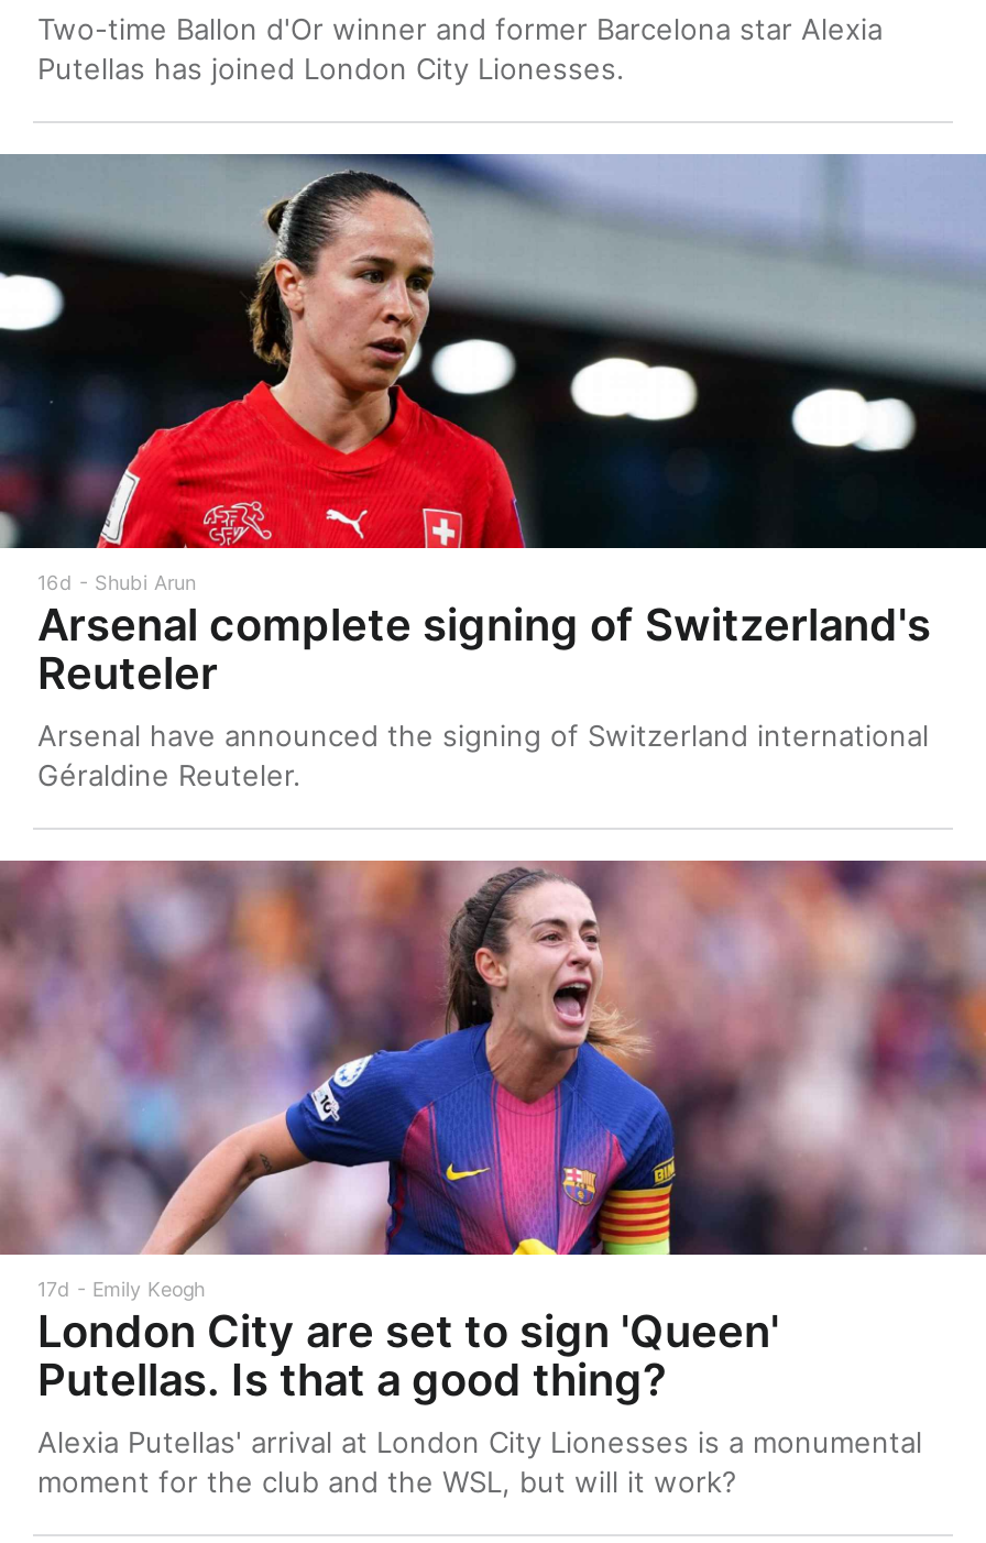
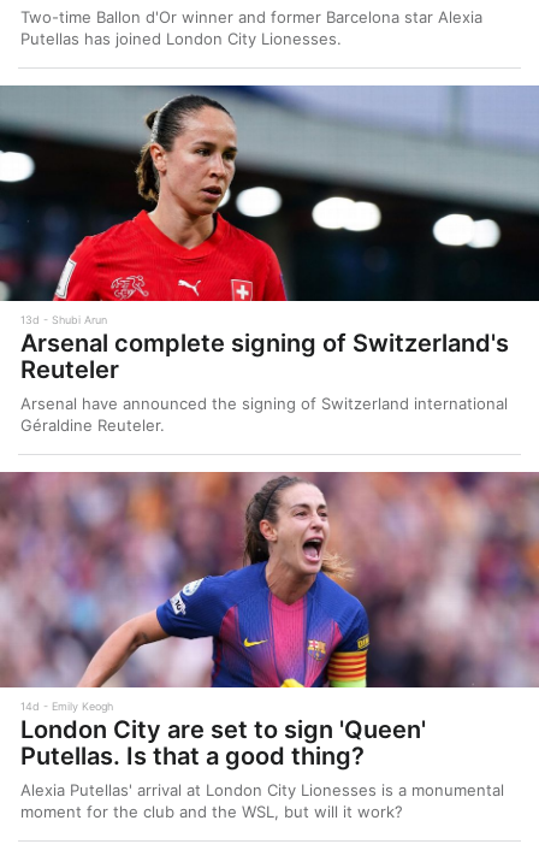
- 16d Shubi Arun
+ 13d Shubi Arun

- 17d Emily Keogh
+ 14d Emily Keogh
